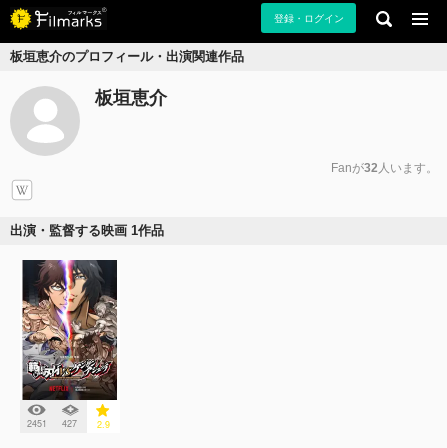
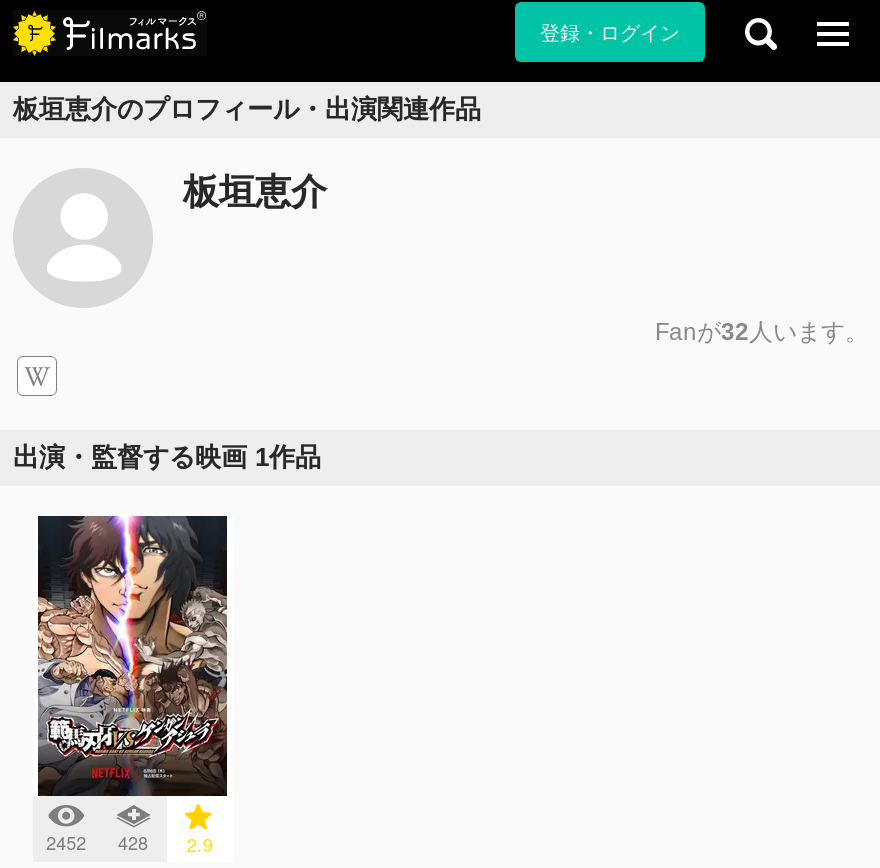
- 2451
+ 2452

- 427
+ 428
